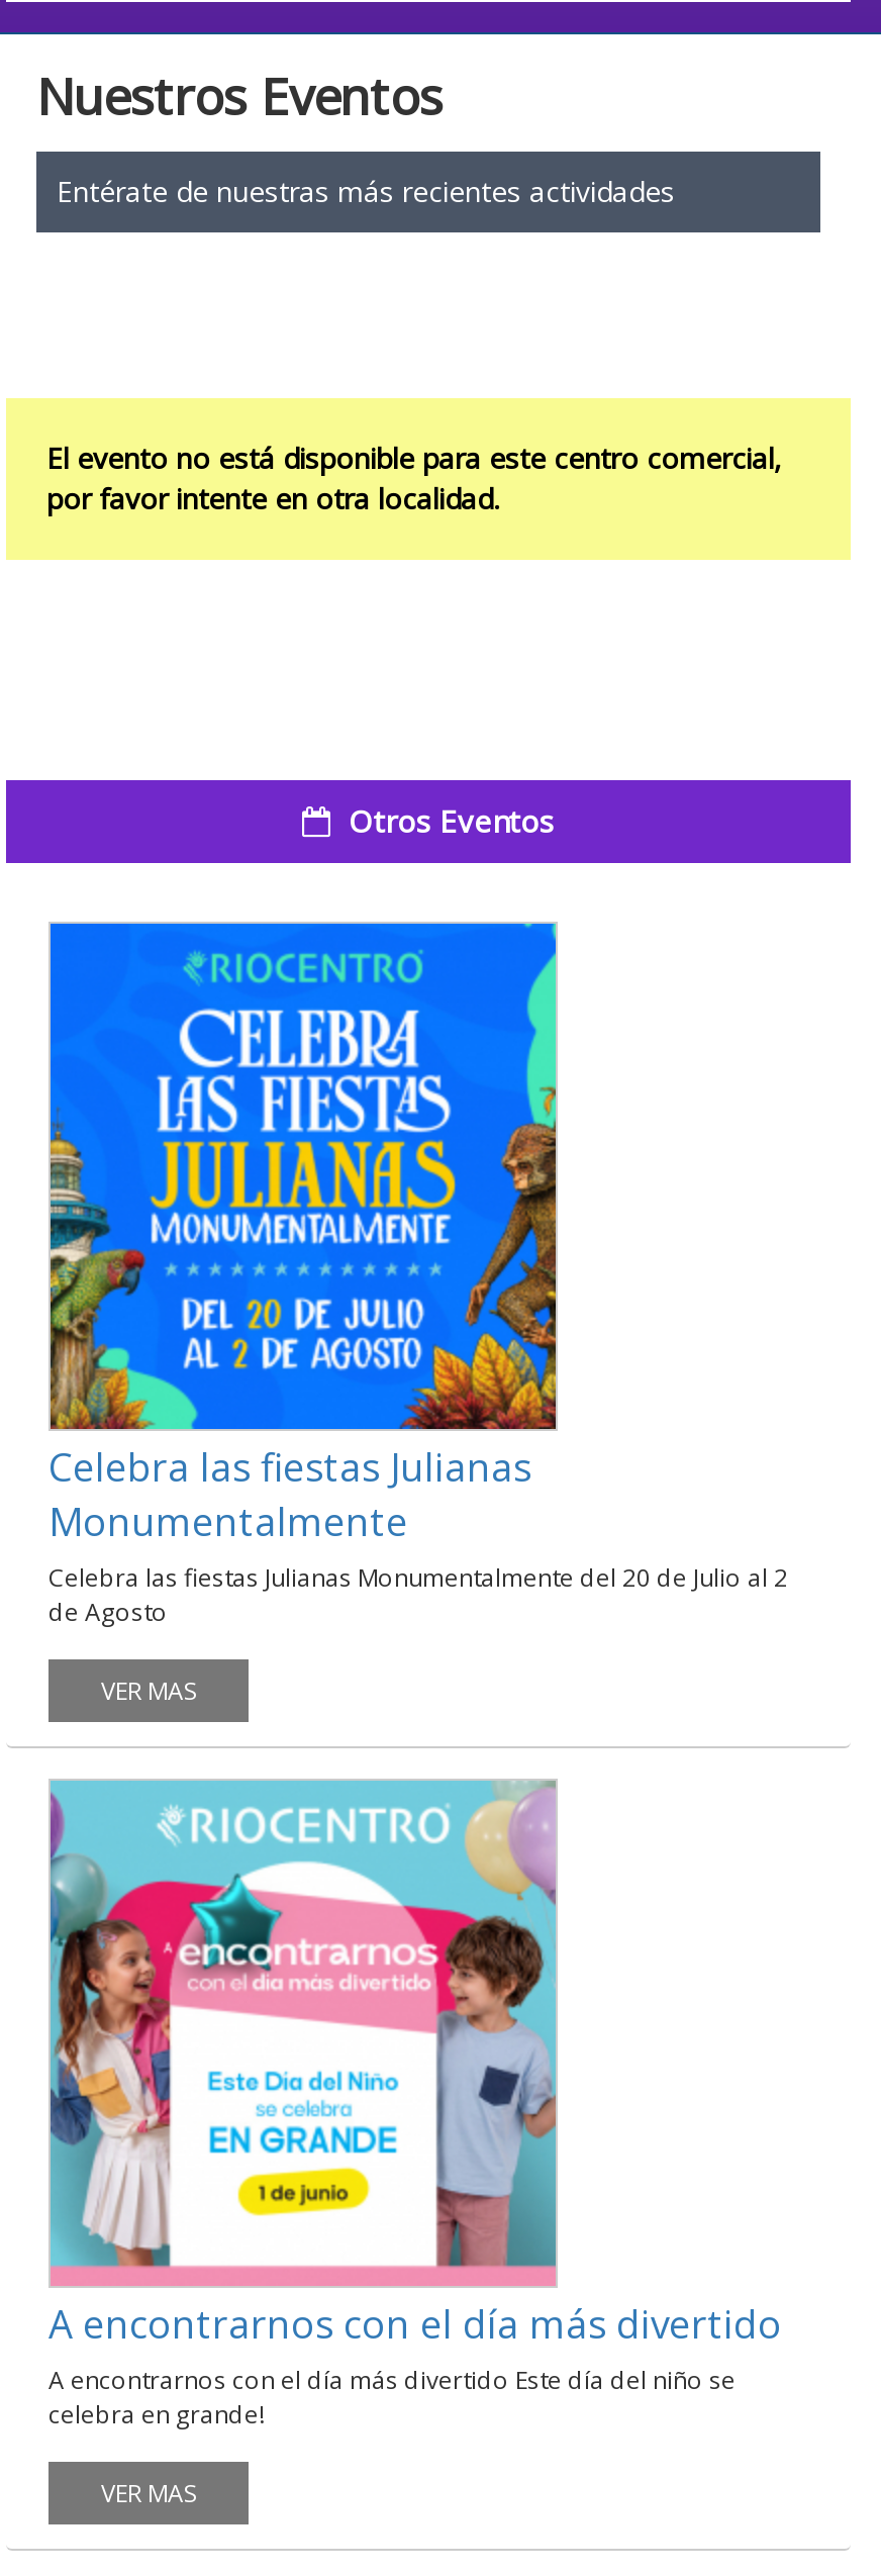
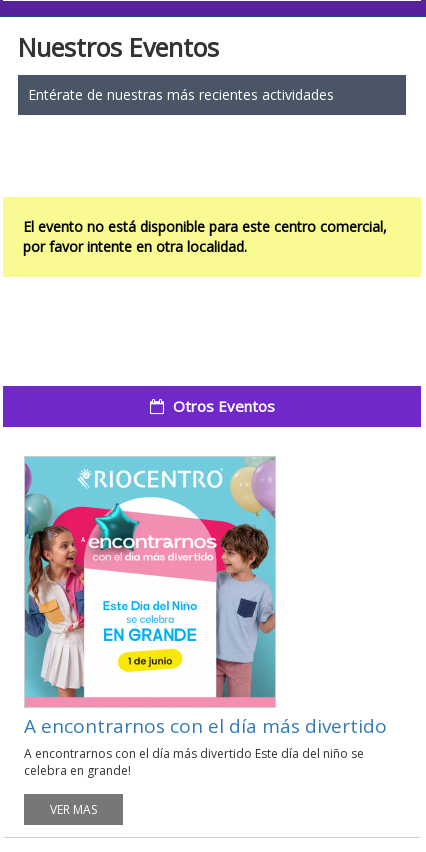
- [image]
- Celebra las fiestas Julianas
- Monumentalmente
- Celebra las fiestas Julianas Monumentalmente del 20 de Julio al 2
- de Agosto
- VER MAS
